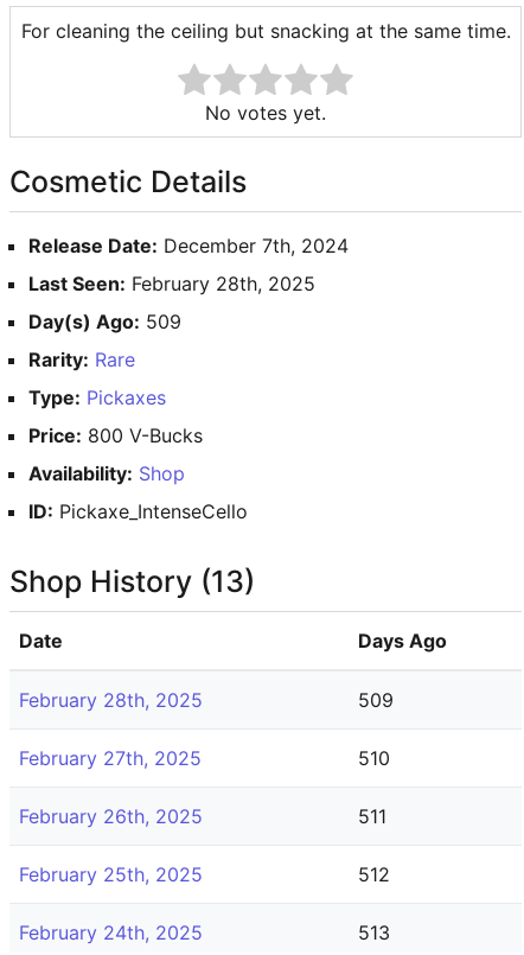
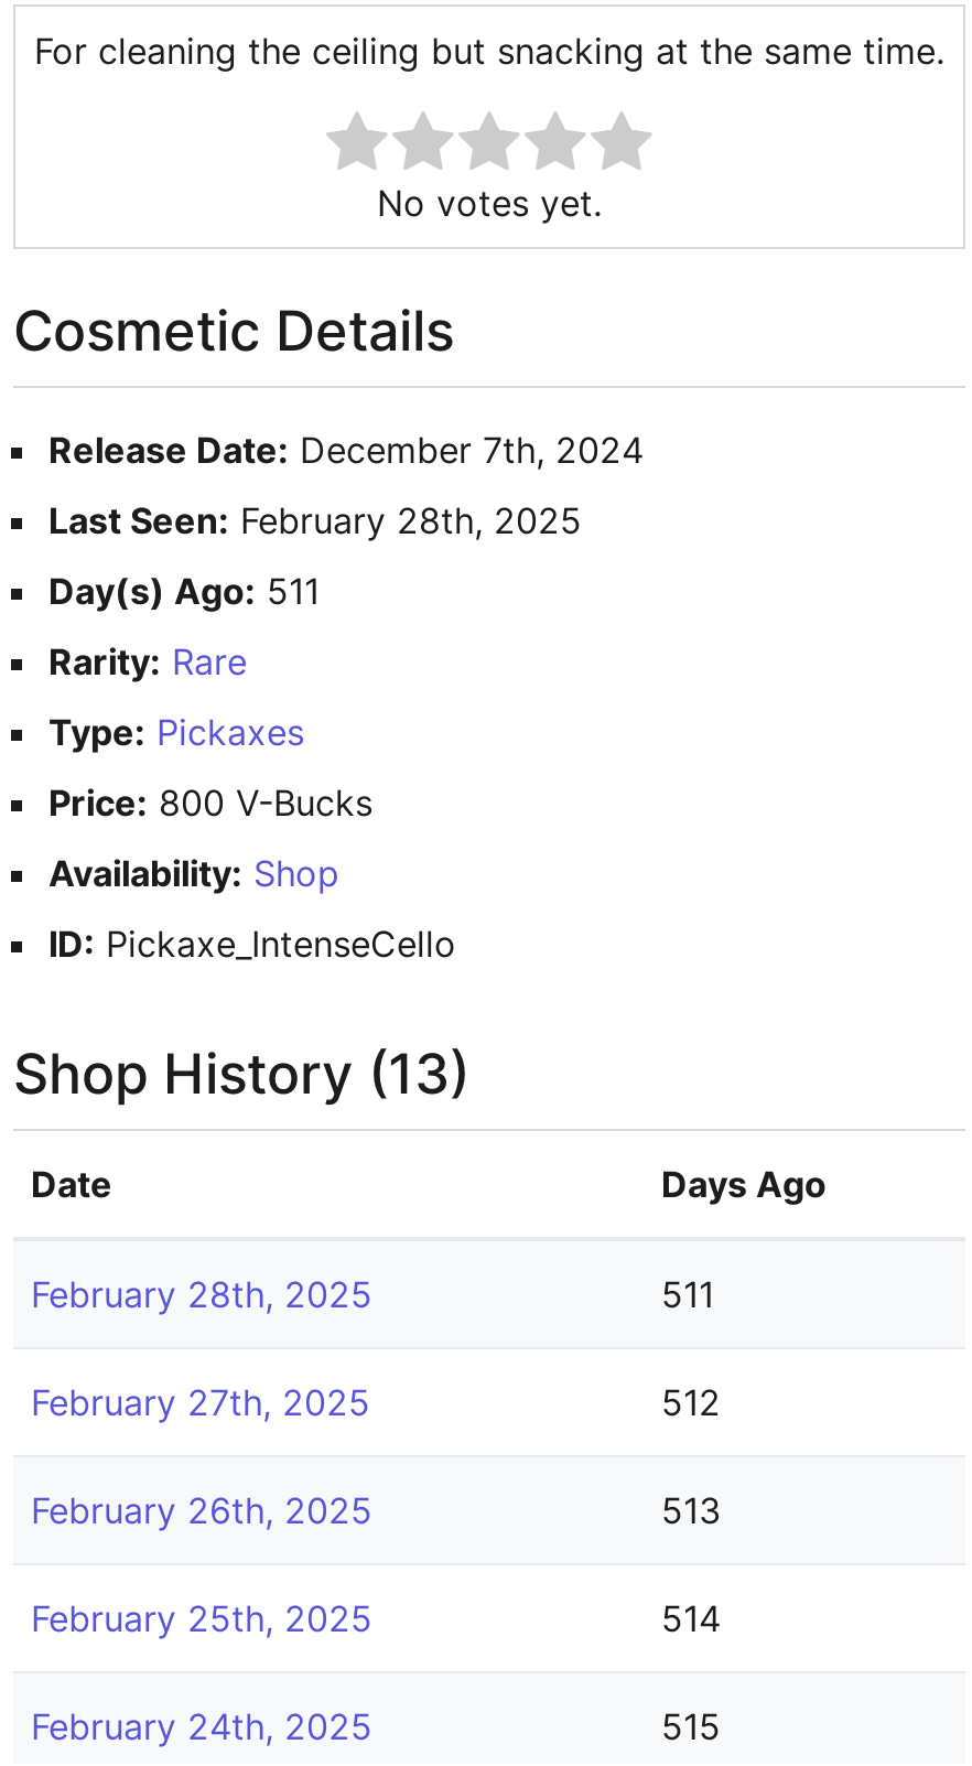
- Day(s) Ago: 509
+ Day(s) Ago: 511

- 509
+ 511

- 510
+ 512

- 511
+ 513

- 512
+ 514

- 513
+ 515
